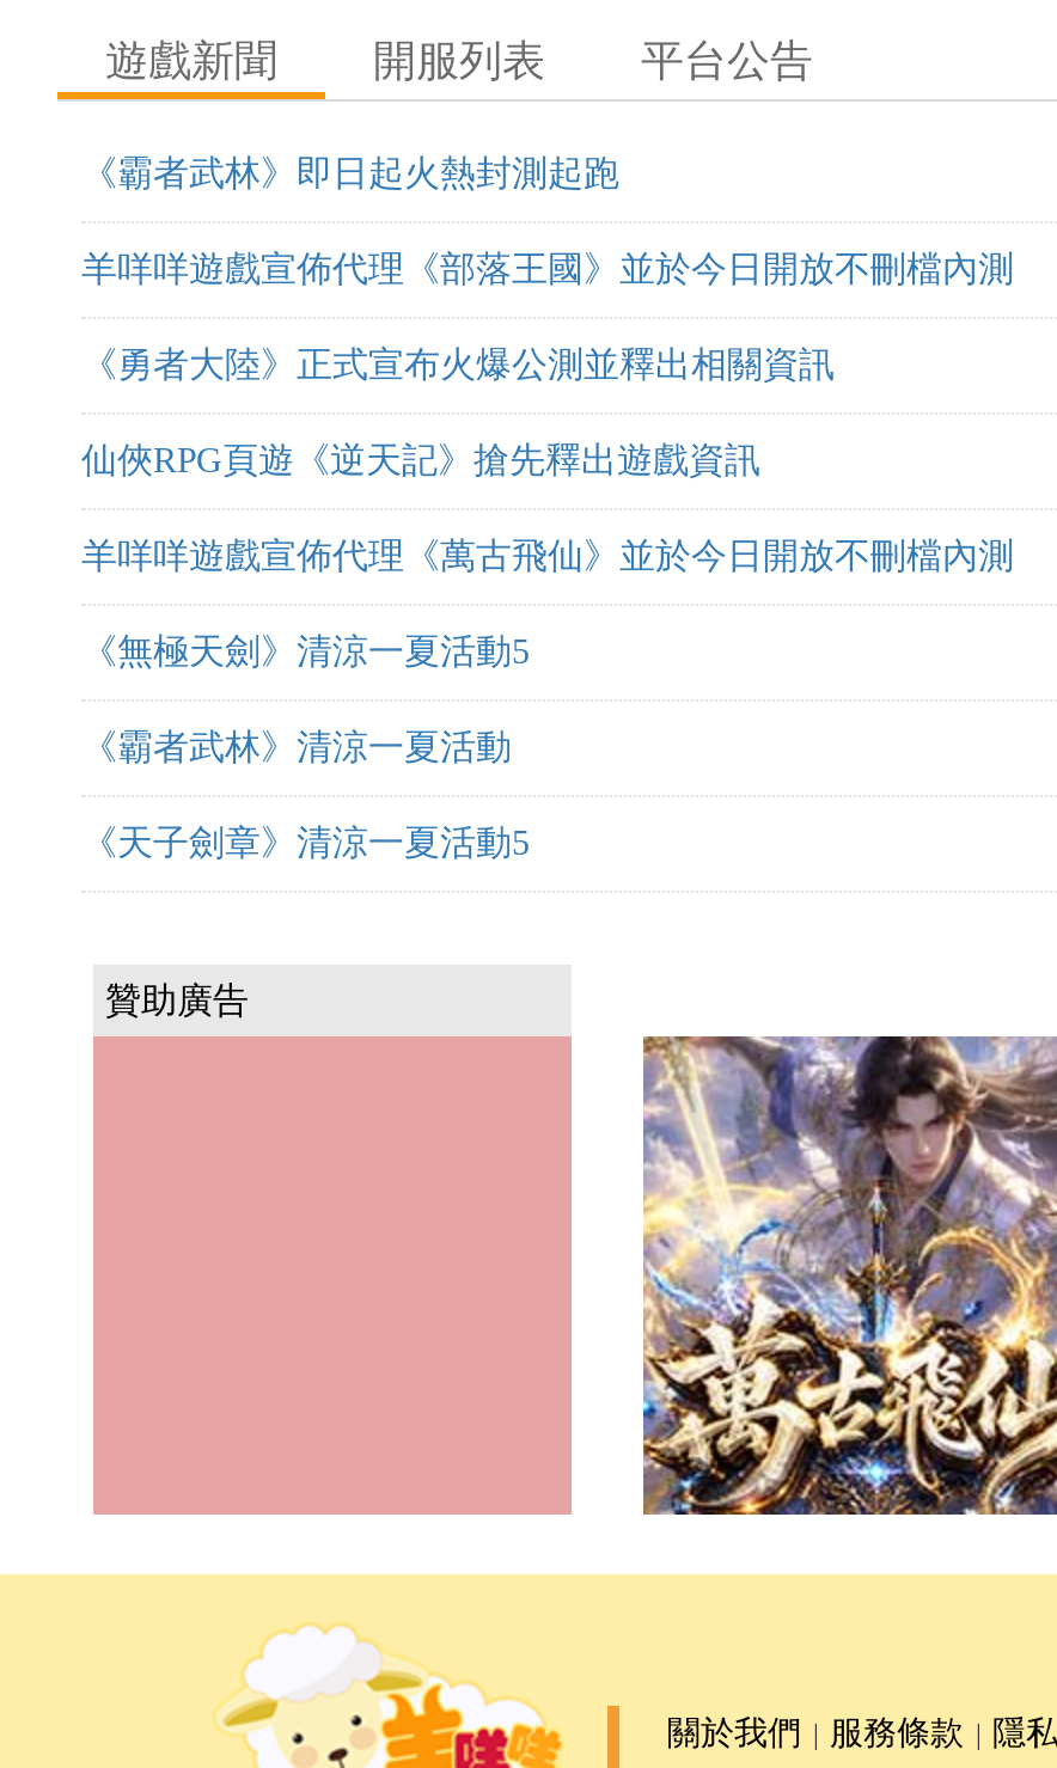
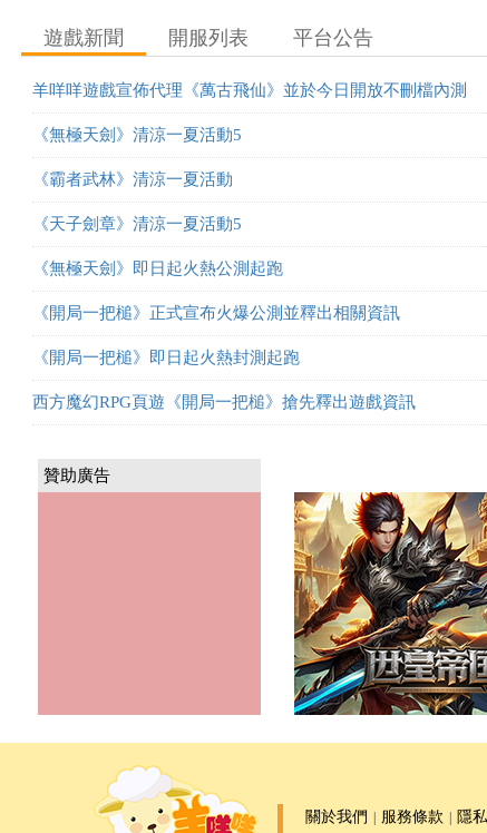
- 《霸者武林》即日起火熱封測起跑
- 羊咩咩遊戲宣佈代理《部落王國》並於今日開放不刪檔內測
- 《勇者大陸》正式宣布火爆公測並釋出相關資訊
- 仙俠RPG頁遊《逆天記》搶先釋出遊戲資訊

moved up: 羊咩咩遊戲宣佈代理《萬古飛仙》並於今日開放不刪檔內測 | 《無極天劍》清涼一夏活動5 | 《霸者武林》清涼一夏活動 | 《天子劍章》清涼一夏活動5

+ 《無極天劍》即日起火熱公測起跑
+ 《開局一把槌》正式宣布火爆公測並釋出相關資訊
+ 《開局一把槌》即日起火熱封測起跑
+ 西方魔幻RPG頁遊《開局一把槌》搶先釋出遊戲資訊

- [image]
+ [image]
